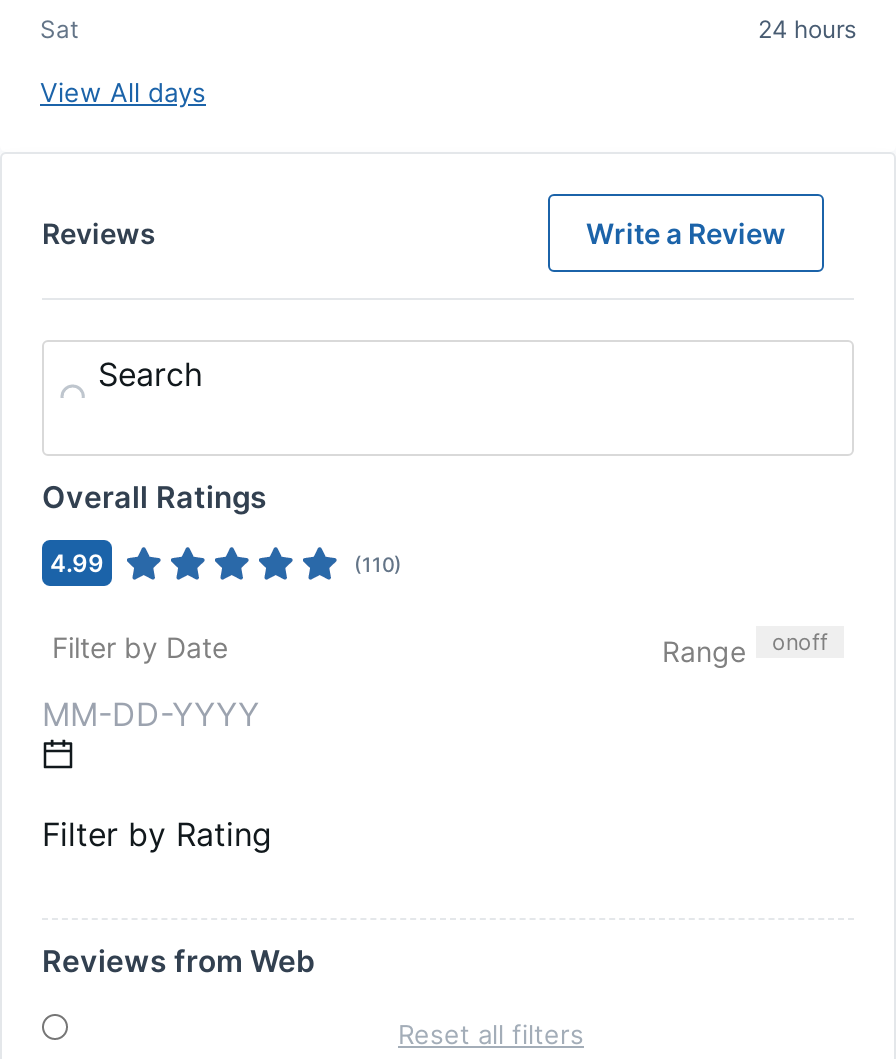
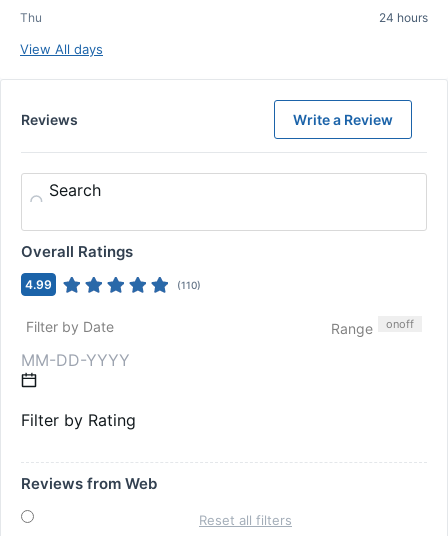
- Sat
+ Thu
